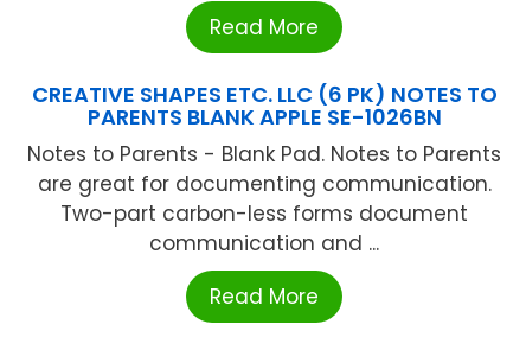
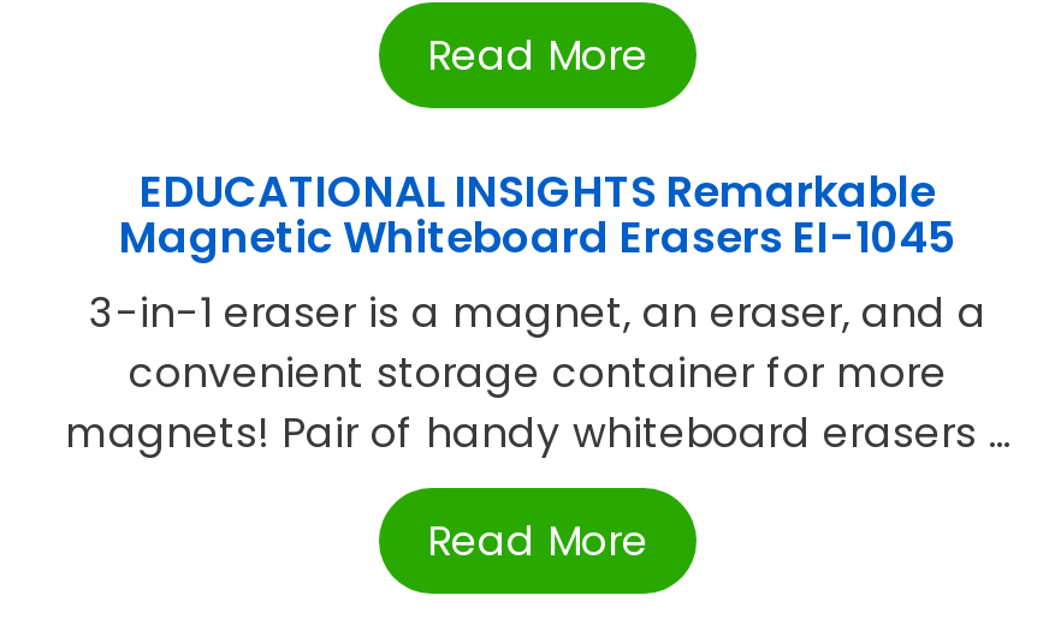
- CREATIVE SHAPES ETC. LLC (6 PK) NOTES TO
- PARENTS BLANK APPLE SE-1026BN
- Notes to Parents - Blank Pad. Notes to Parents
- are great for documenting communication.
- Two-part carbon-less forms document
- communication and ...
+ EDUCATIONAL INSIGHTS Remarkable
+ Magnetic Whiteboard Erasers EI-1045
+ 3-in-1 eraser is a magnet, an eraser, and a
+ convenient storage container for more
+ magnets! Pair of handy whiteboard erasers ...
